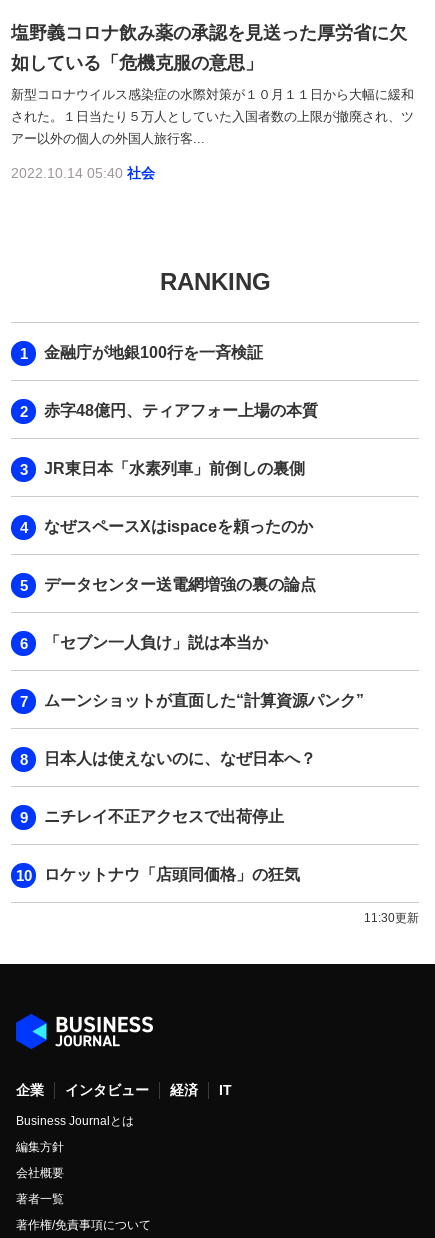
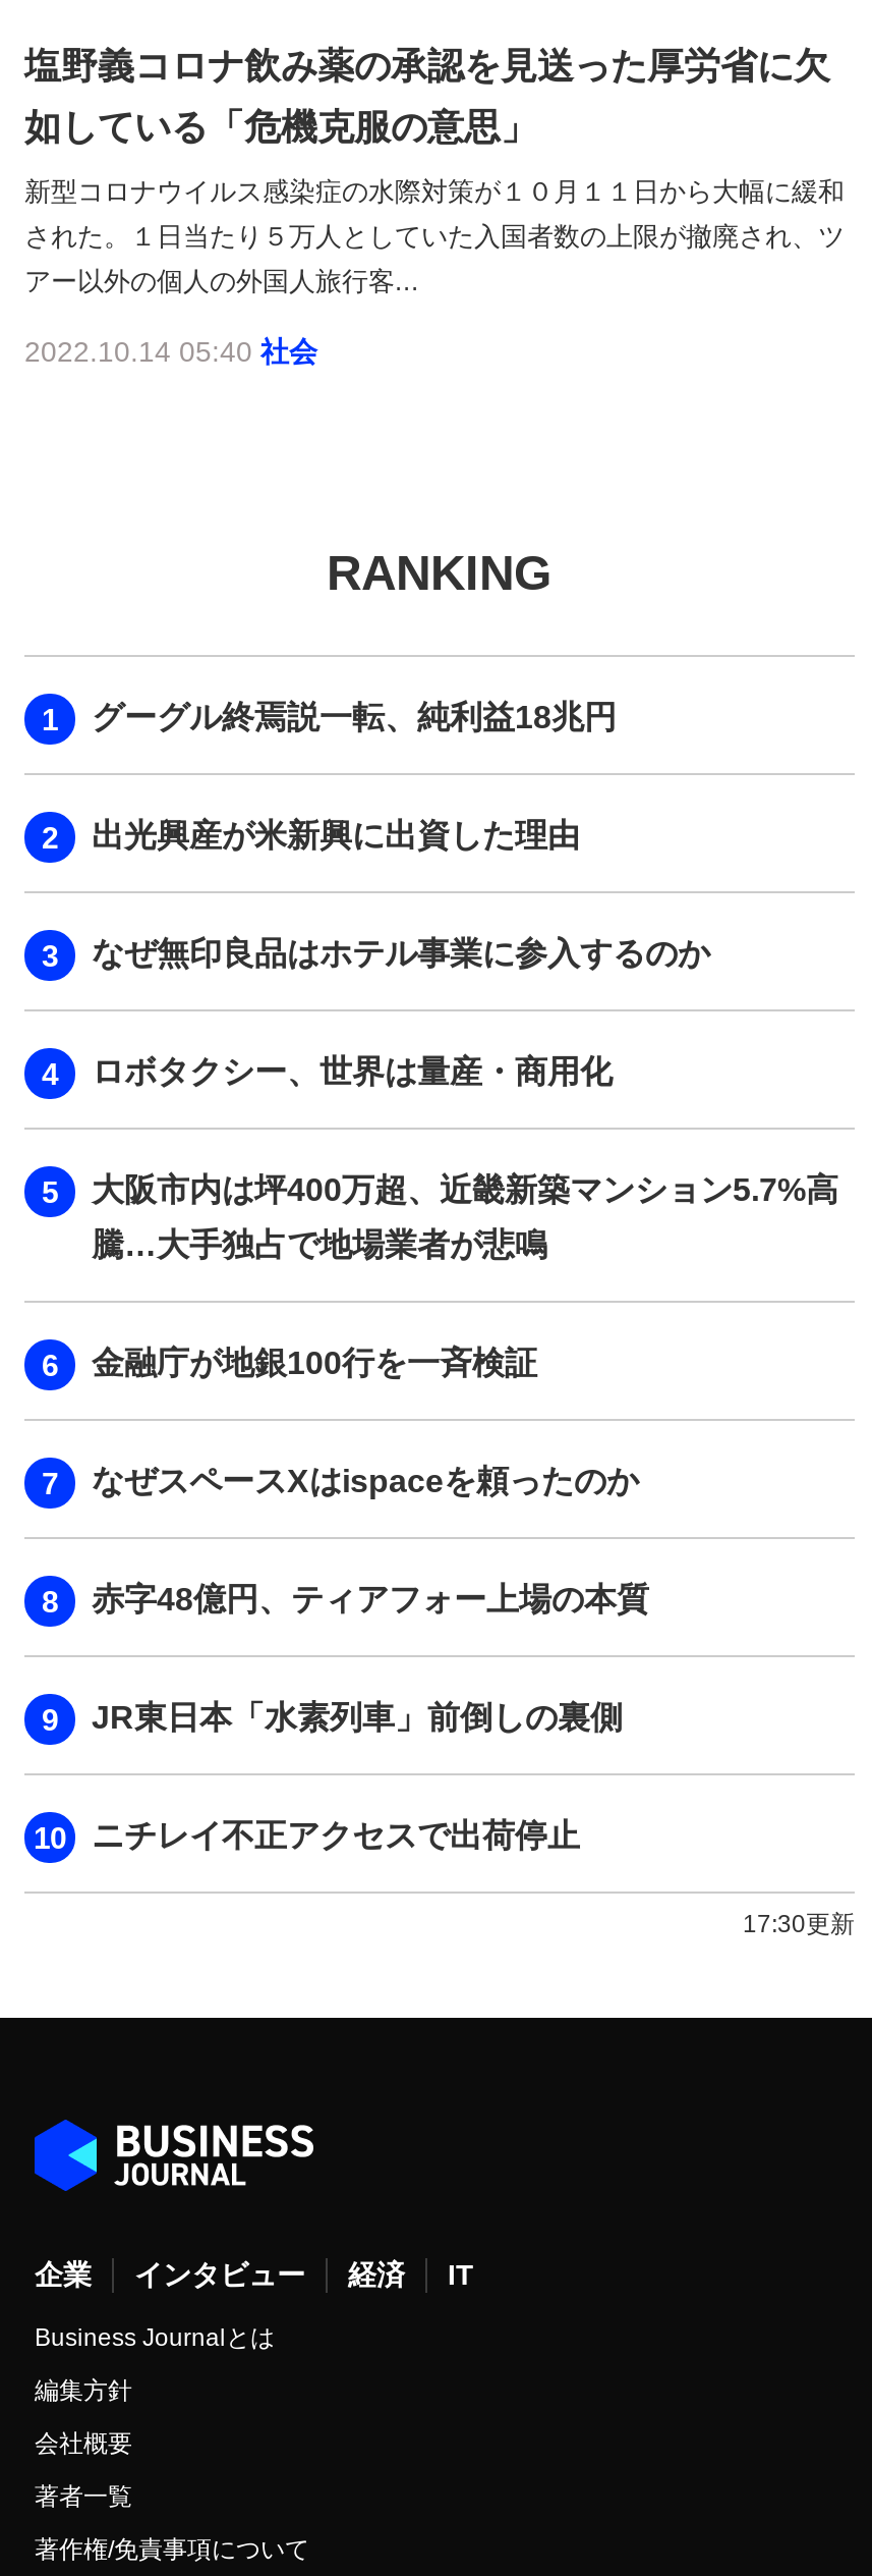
+ グーグル終焉説一転、純利益18兆円
+ 出光興産が米新興に出資した理由
+ なぜ無印良品はホテル事業に参入するのか
+ ロボタクシー、世界は量産・商用化
+ 大阪市内は坪400万超、近畿新築マンション5.7%高
+ 騰…大手独占で地場業者が悲鳴

moved down: 金融庁が地銀100行を一斉検証

moved down: 赤字48億円、ティアフォー上場の本質 | JR東日本「水素列車」前倒しの裏側

moved up: なぜスペースXはispaceを頼ったのか

- データセンター送電網増強の裏の論点
- 「セブン一人負け」説は本当か
- ムーンショットが直面した“計算資源パンク”
- 日本人は使えないのに、なぜ日本へ？

moved down: ニチレイ不正アクセスで出荷停止

- ロケットナウ「店頭同価格」の狂気
- 11:30更新
+ 17:30更新
